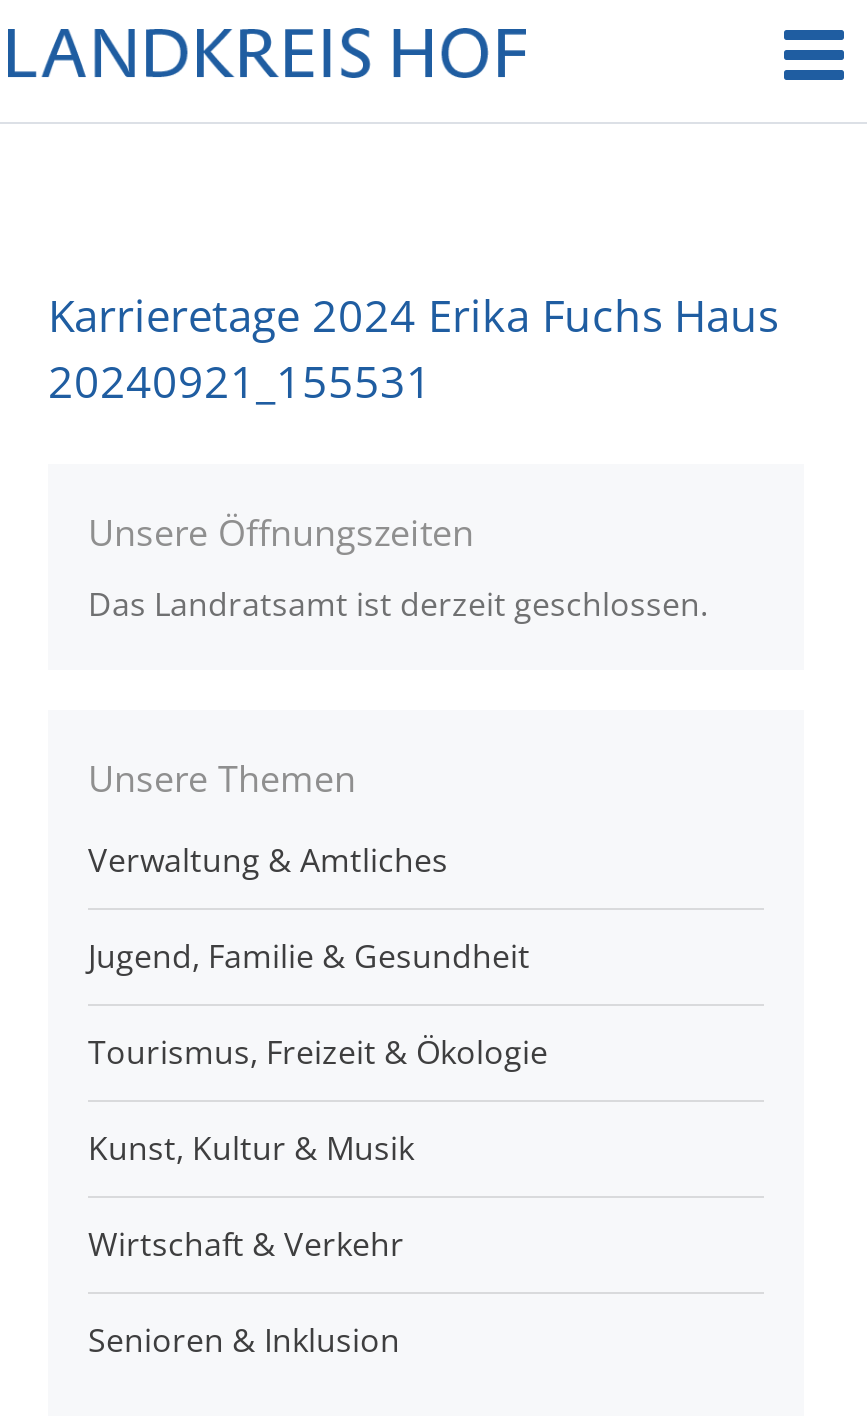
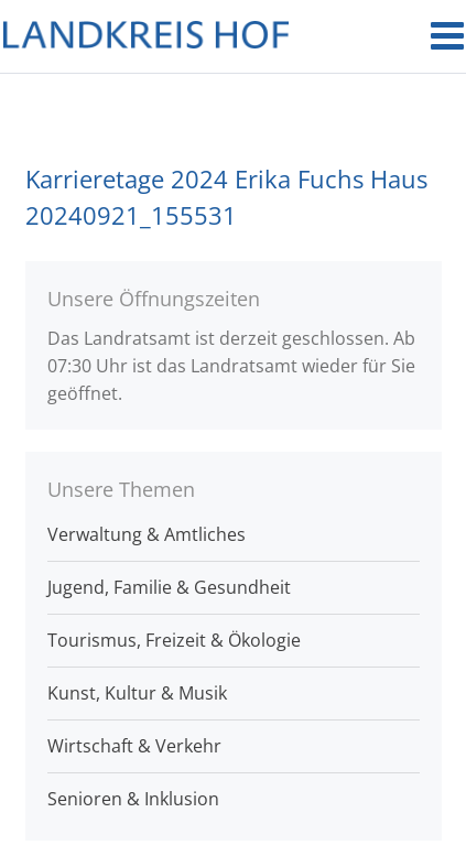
- Das Landratsamt ist derzeit geschlossen.
+ Das Landratsamt ist derzeit geschlossen. Ab
+ 07:30 Uhr ist das Landratsamt wieder für Sie
+ geöffnet.
